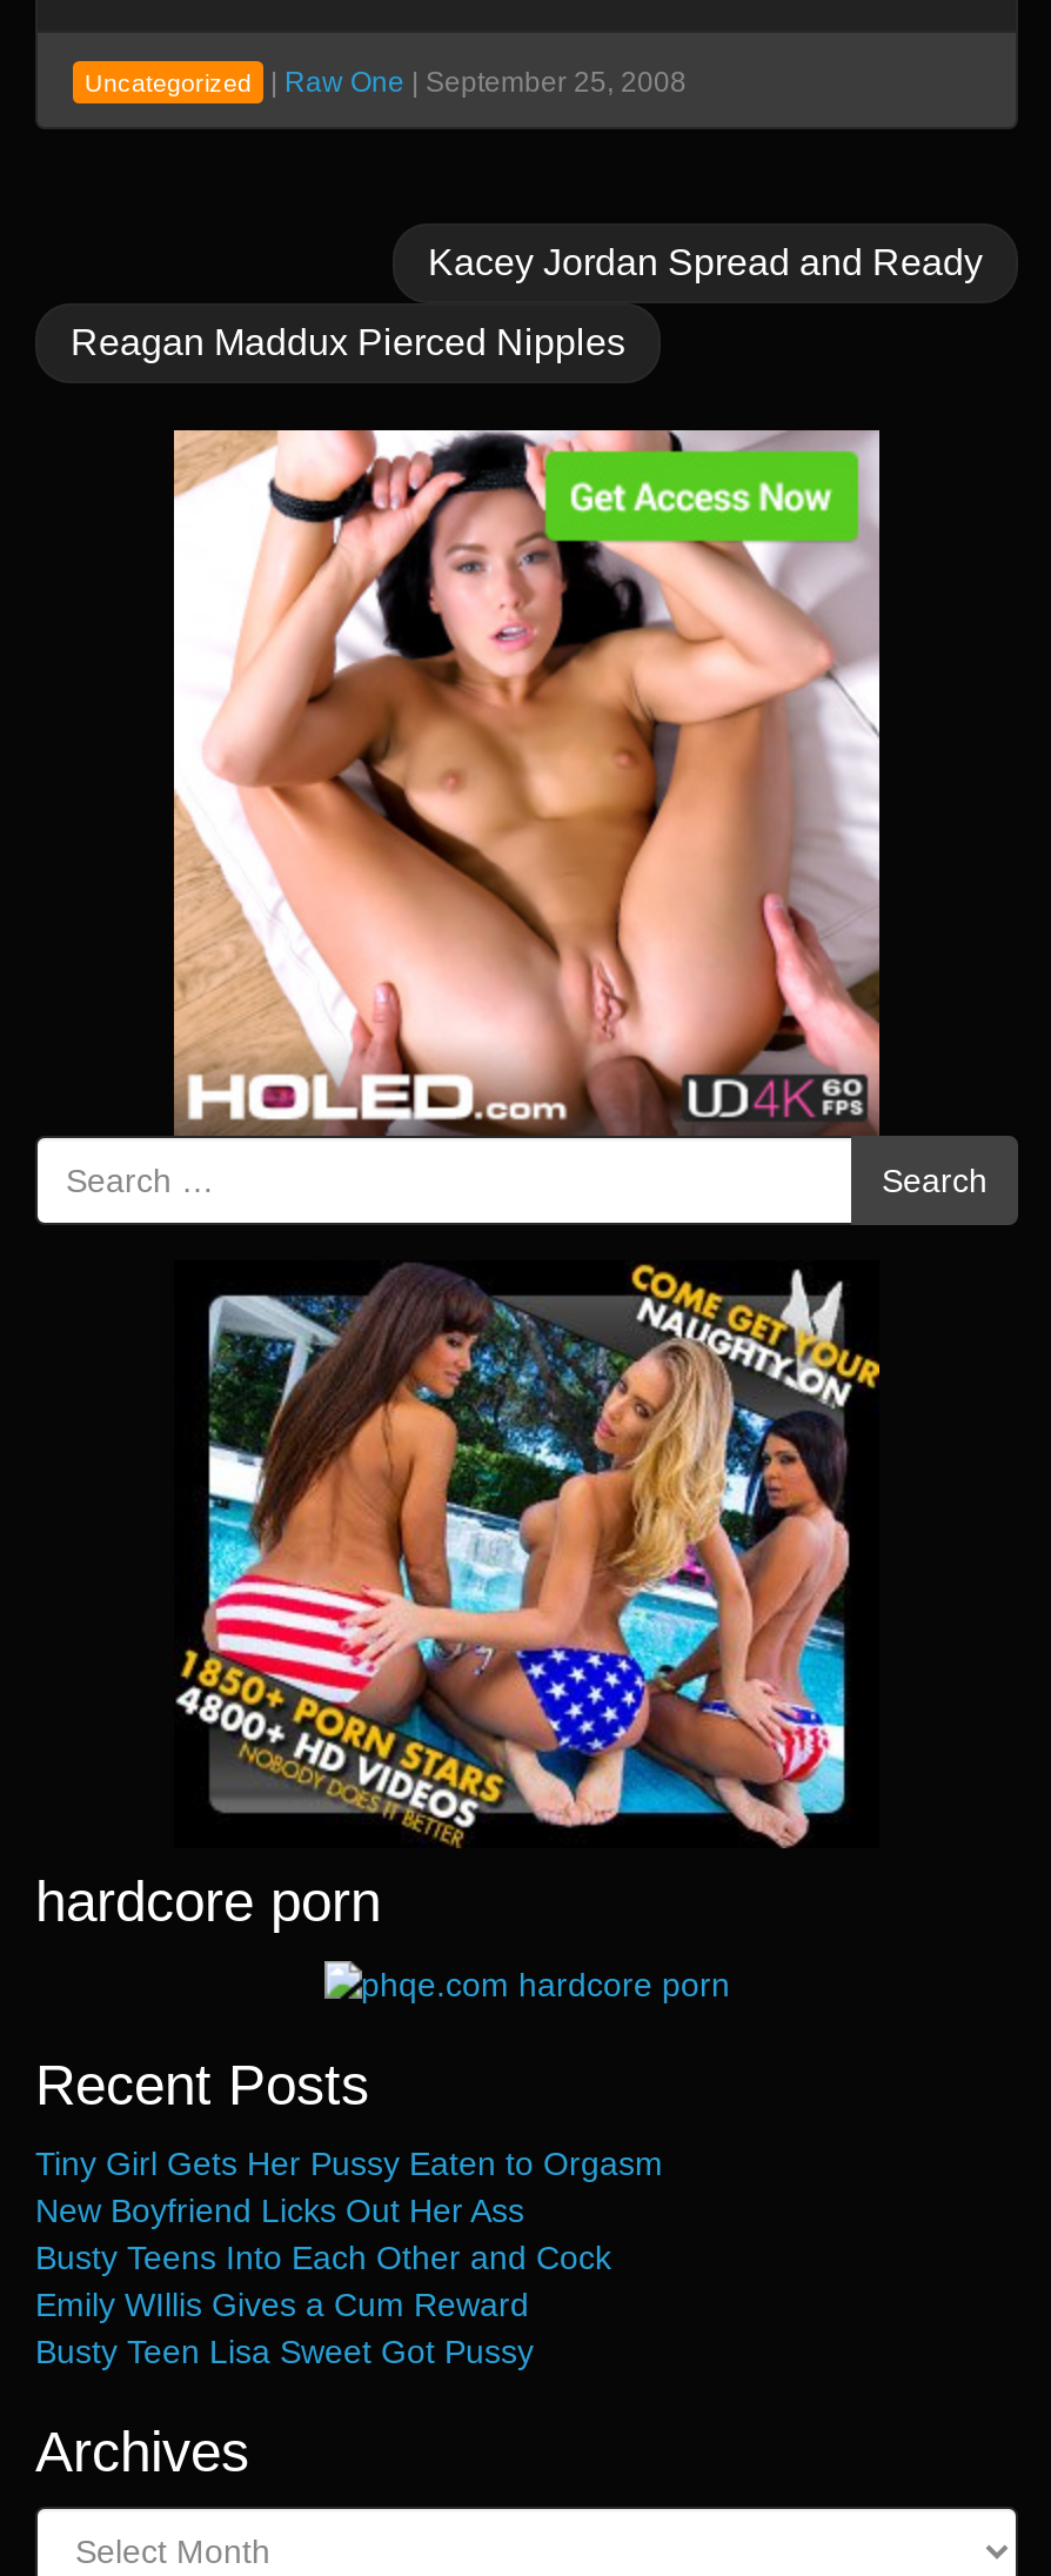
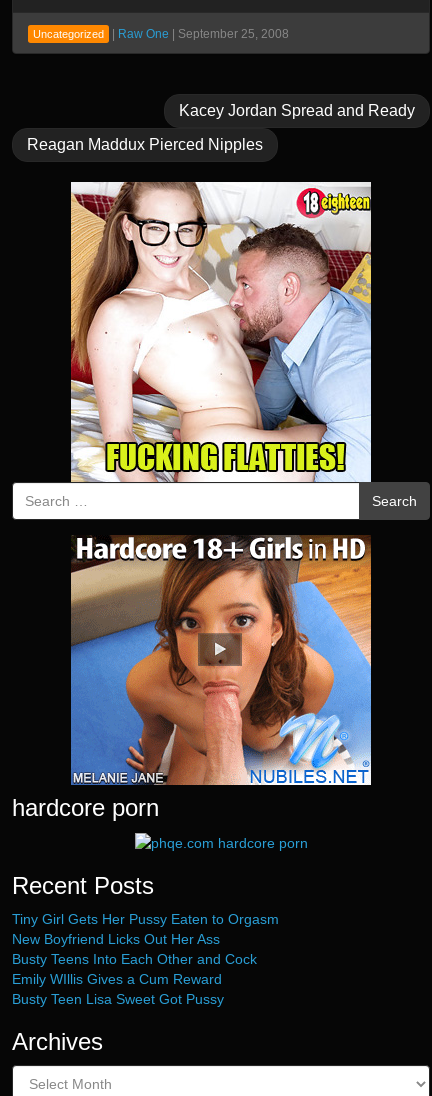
- [image]
+ [image]

- [image]
+ [image]
